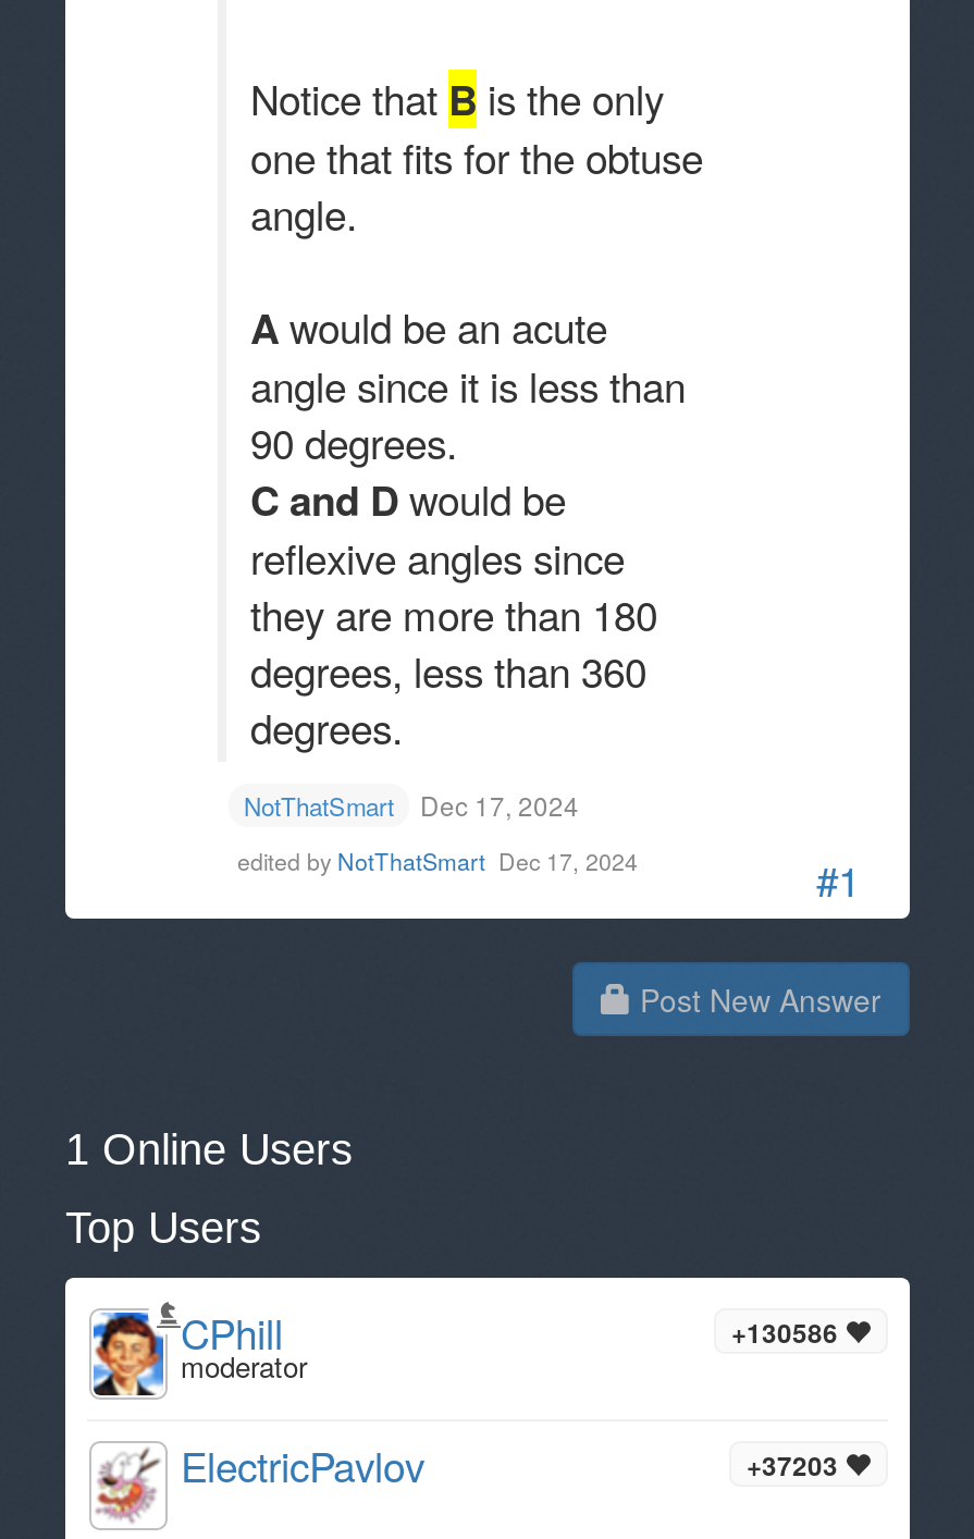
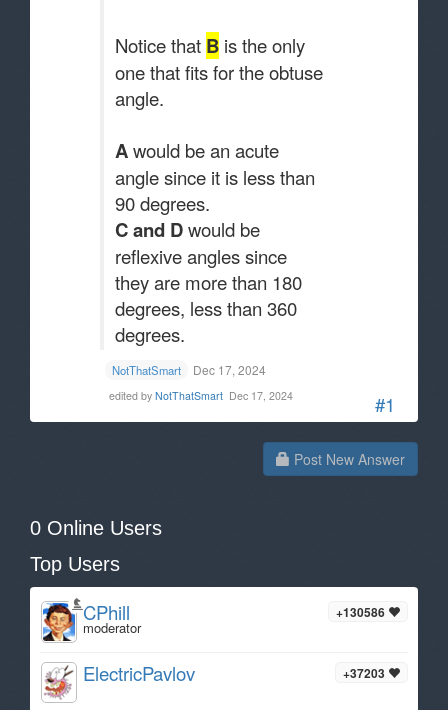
- 1 Online Users
+ 0 Online Users
